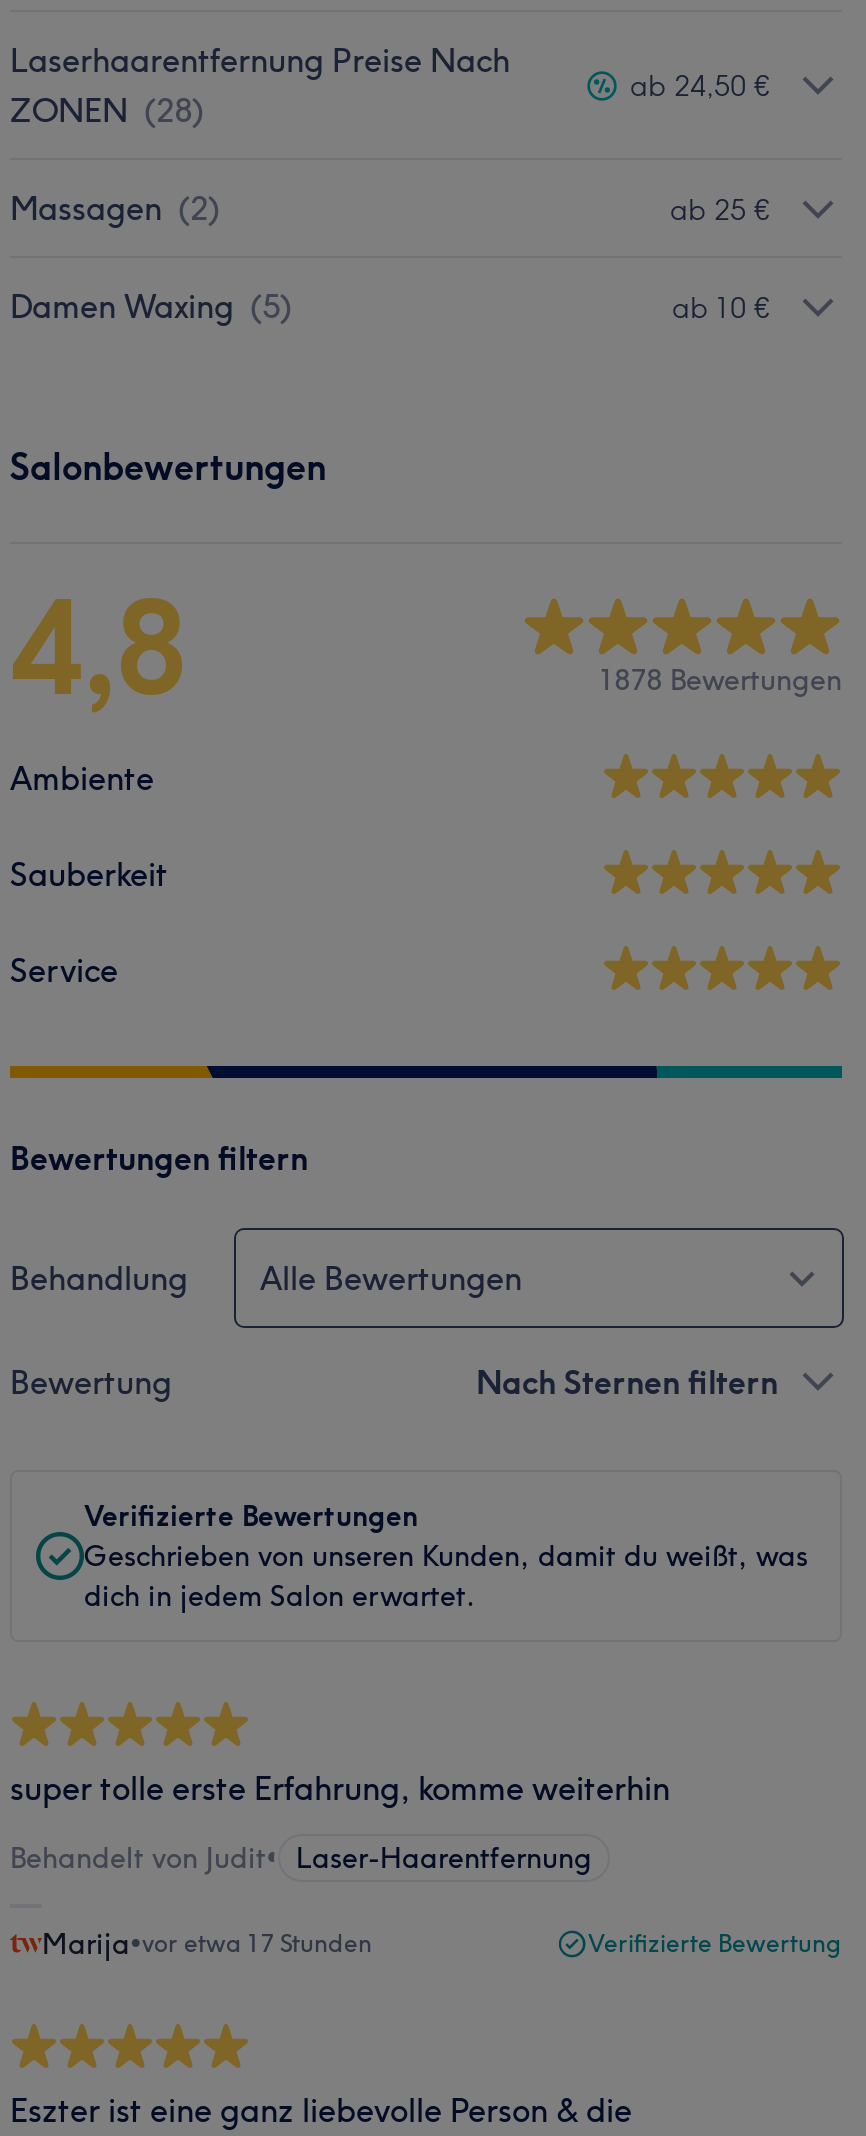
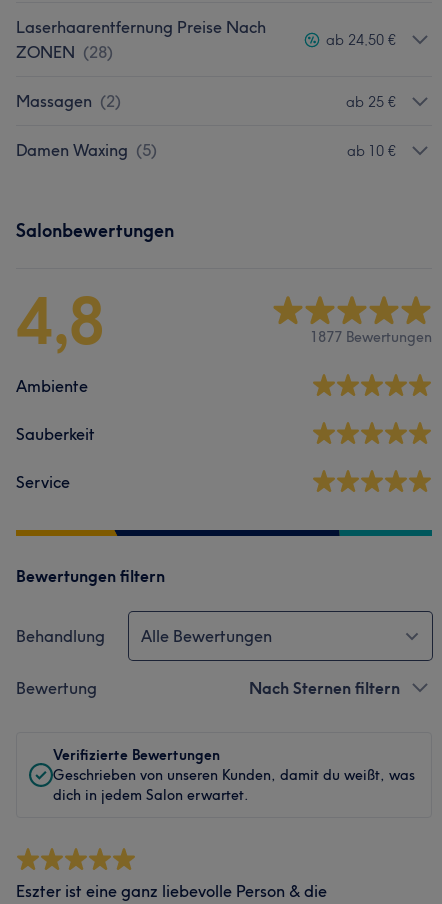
- 1878 Bewertungen
+ 1877 Bewertungen

- super tolle erste Erfahrung, komme weiterhin
- Behandelt von Judit• Laser-Haarentfernung
- Marija•vor etwa 17 Stunden
- Verifizierte Bewertung
